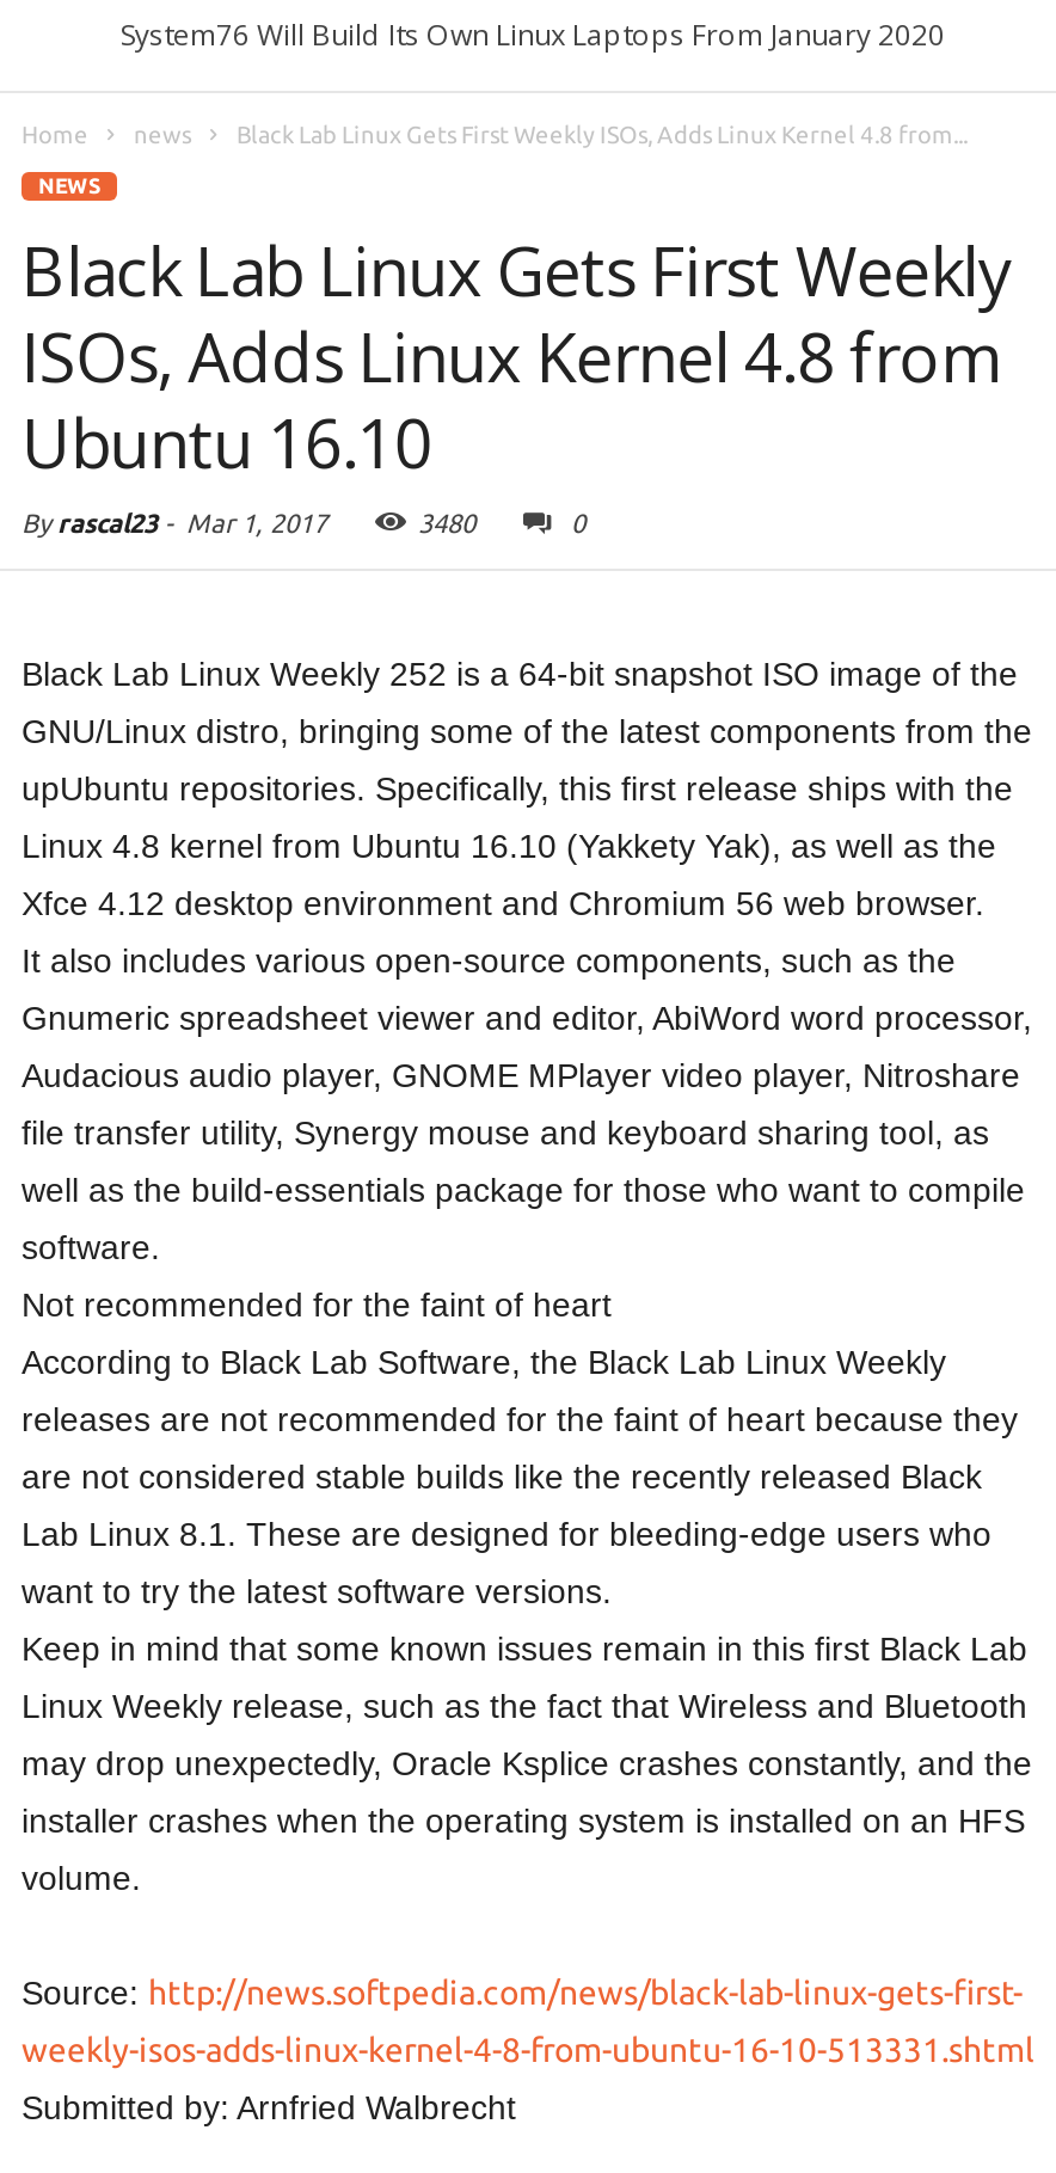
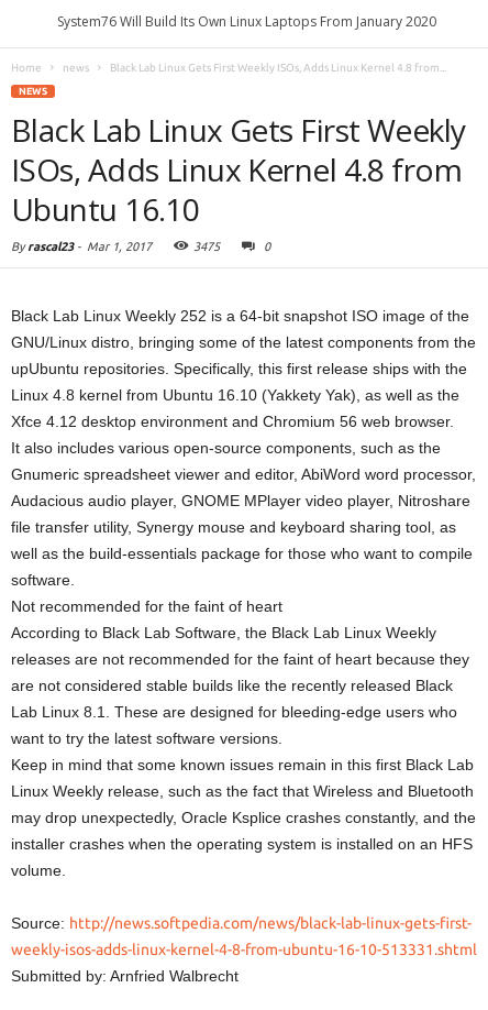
- 3480
+ 3475
